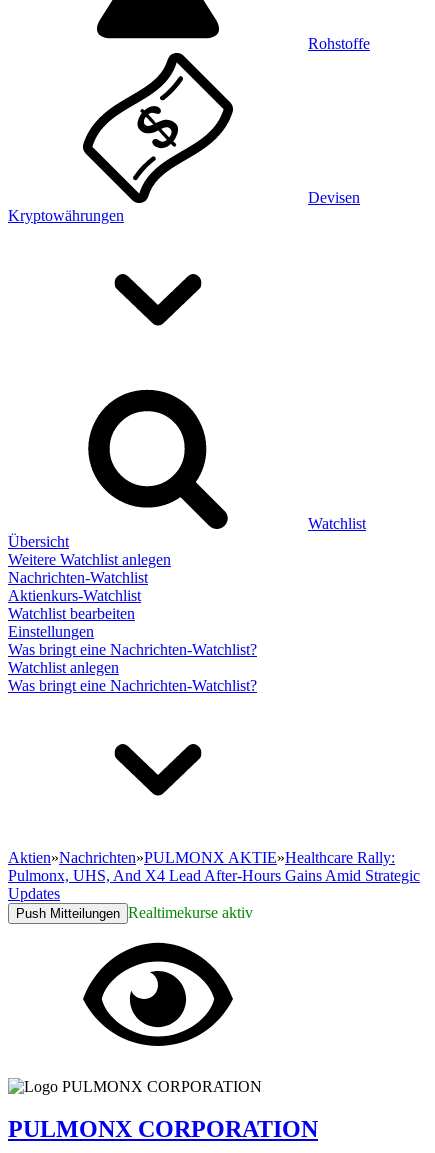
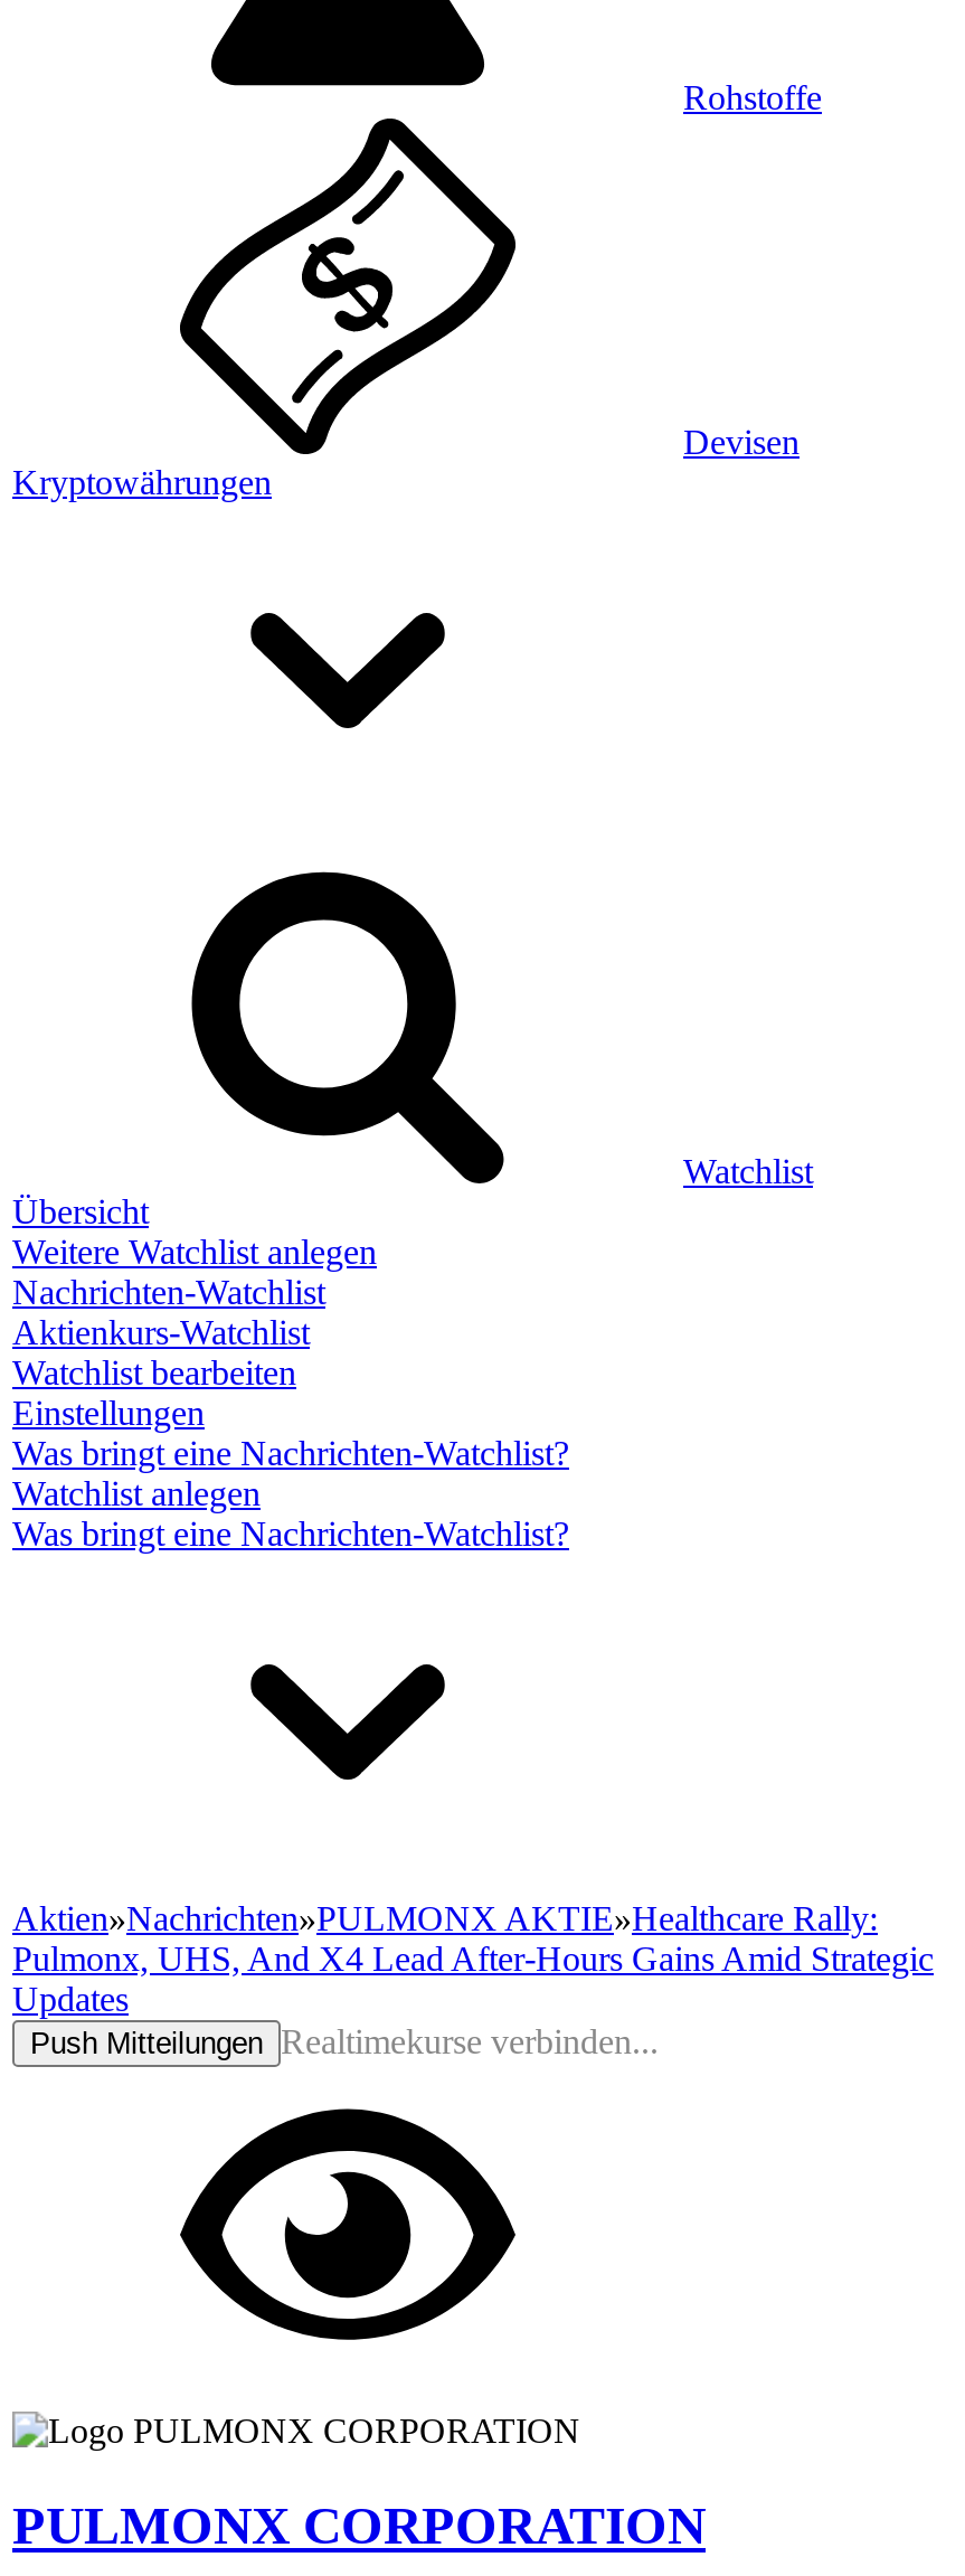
- Push Mitteilungen Realtimekurse aktiv
+ Push Mitteilungen Realtimekurse verbinden...
